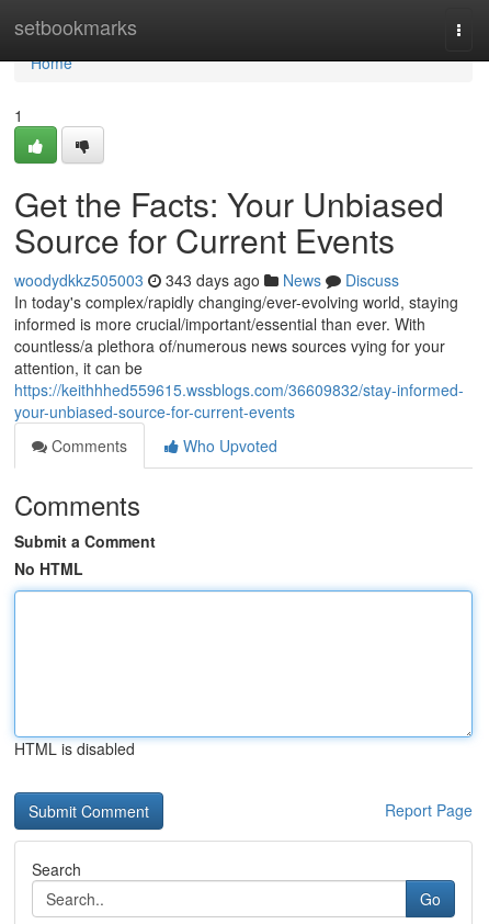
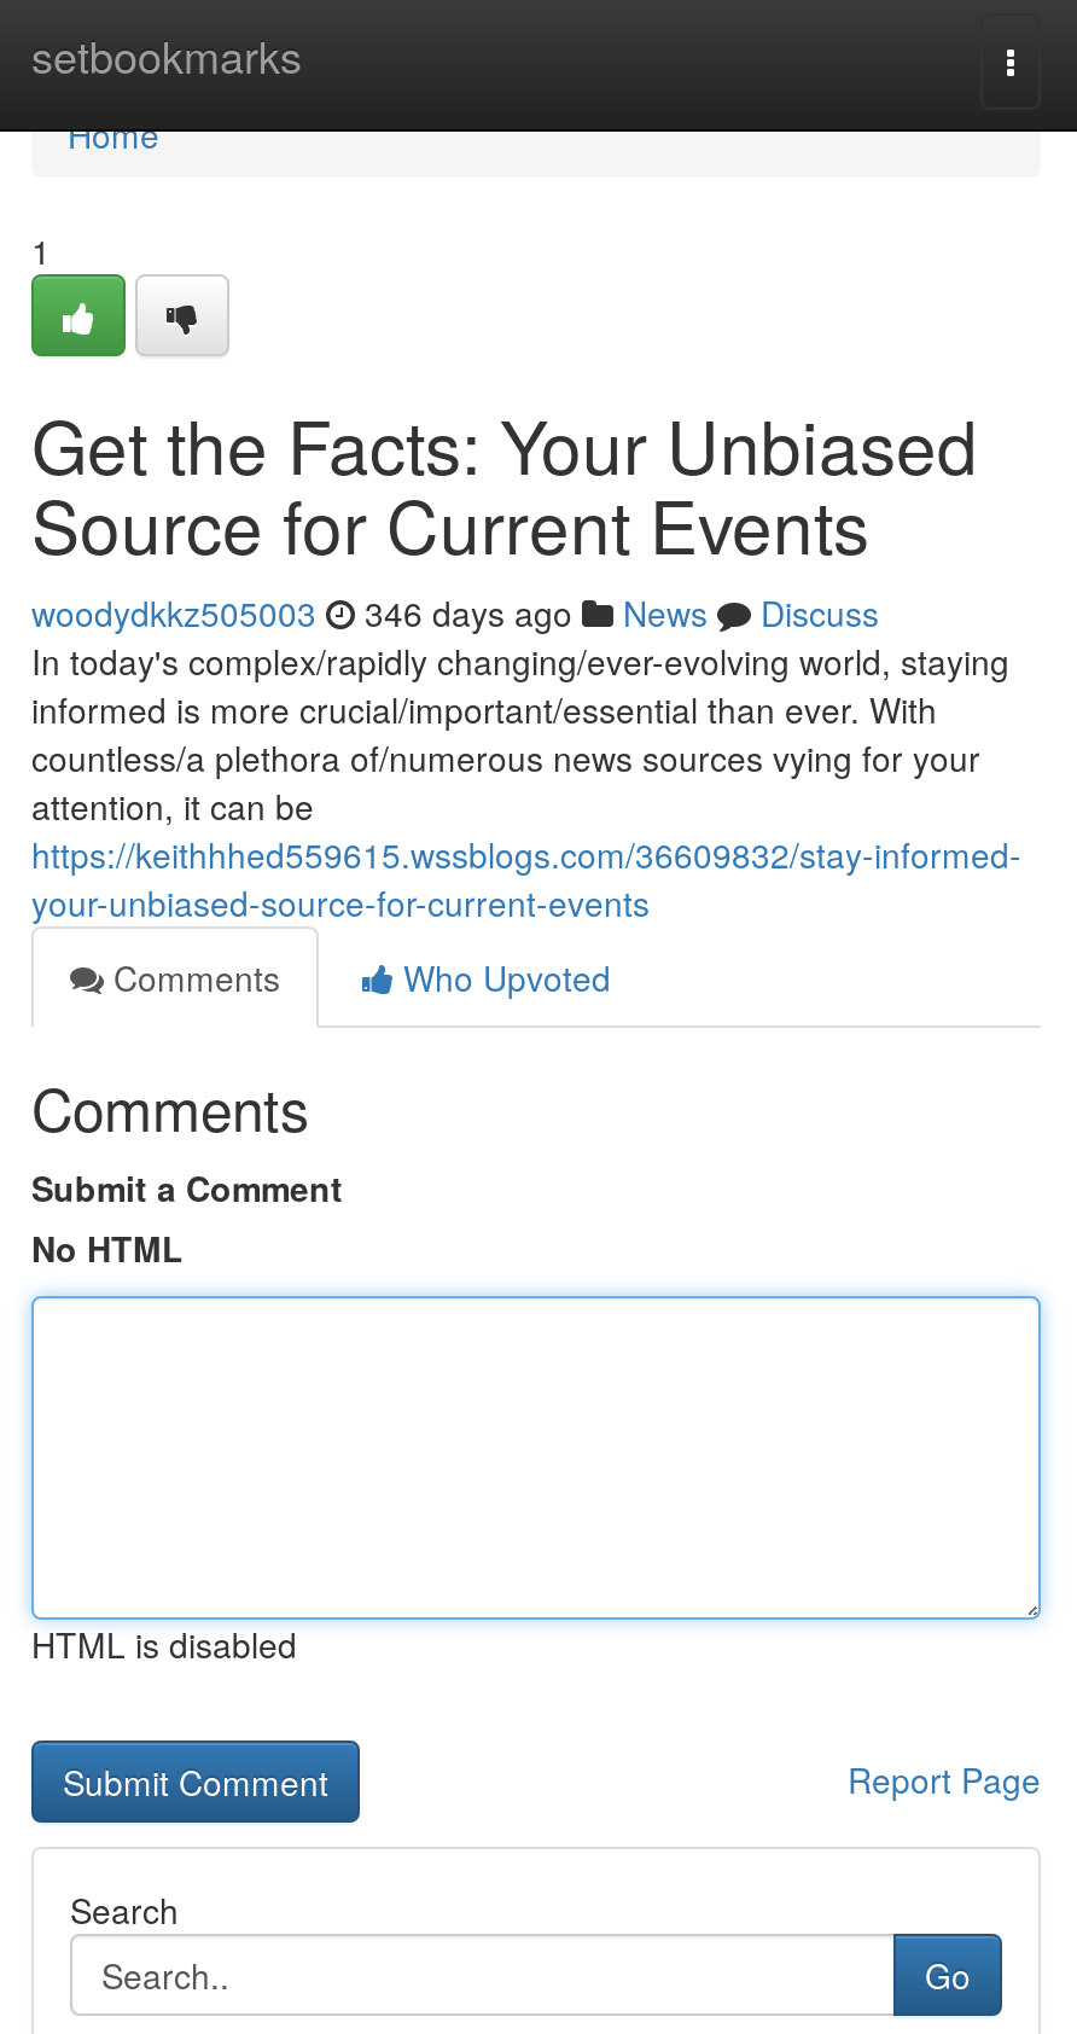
- woodydkkz505003 343 days ago News Discuss
+ woodydkkz505003 346 days ago News Discuss
